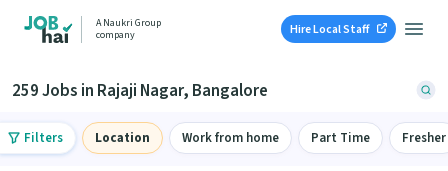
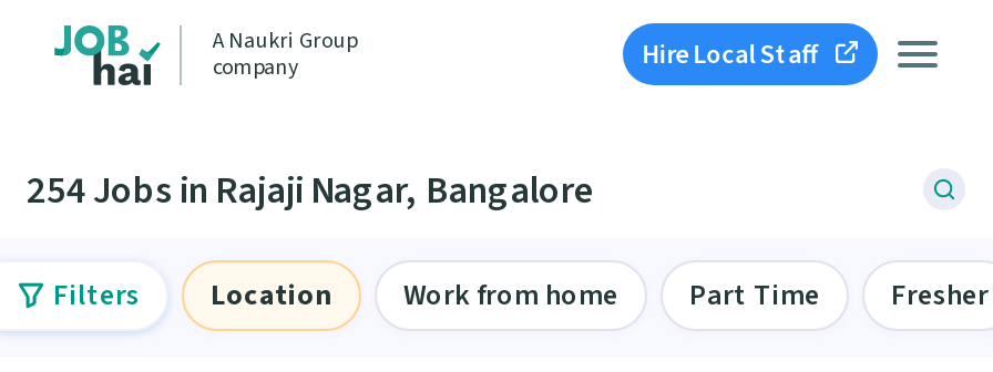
- 259 Jobs in Rajaji Nagar, Bangalore
+ 254 Jobs in Rajaji Nagar, Bangalore
